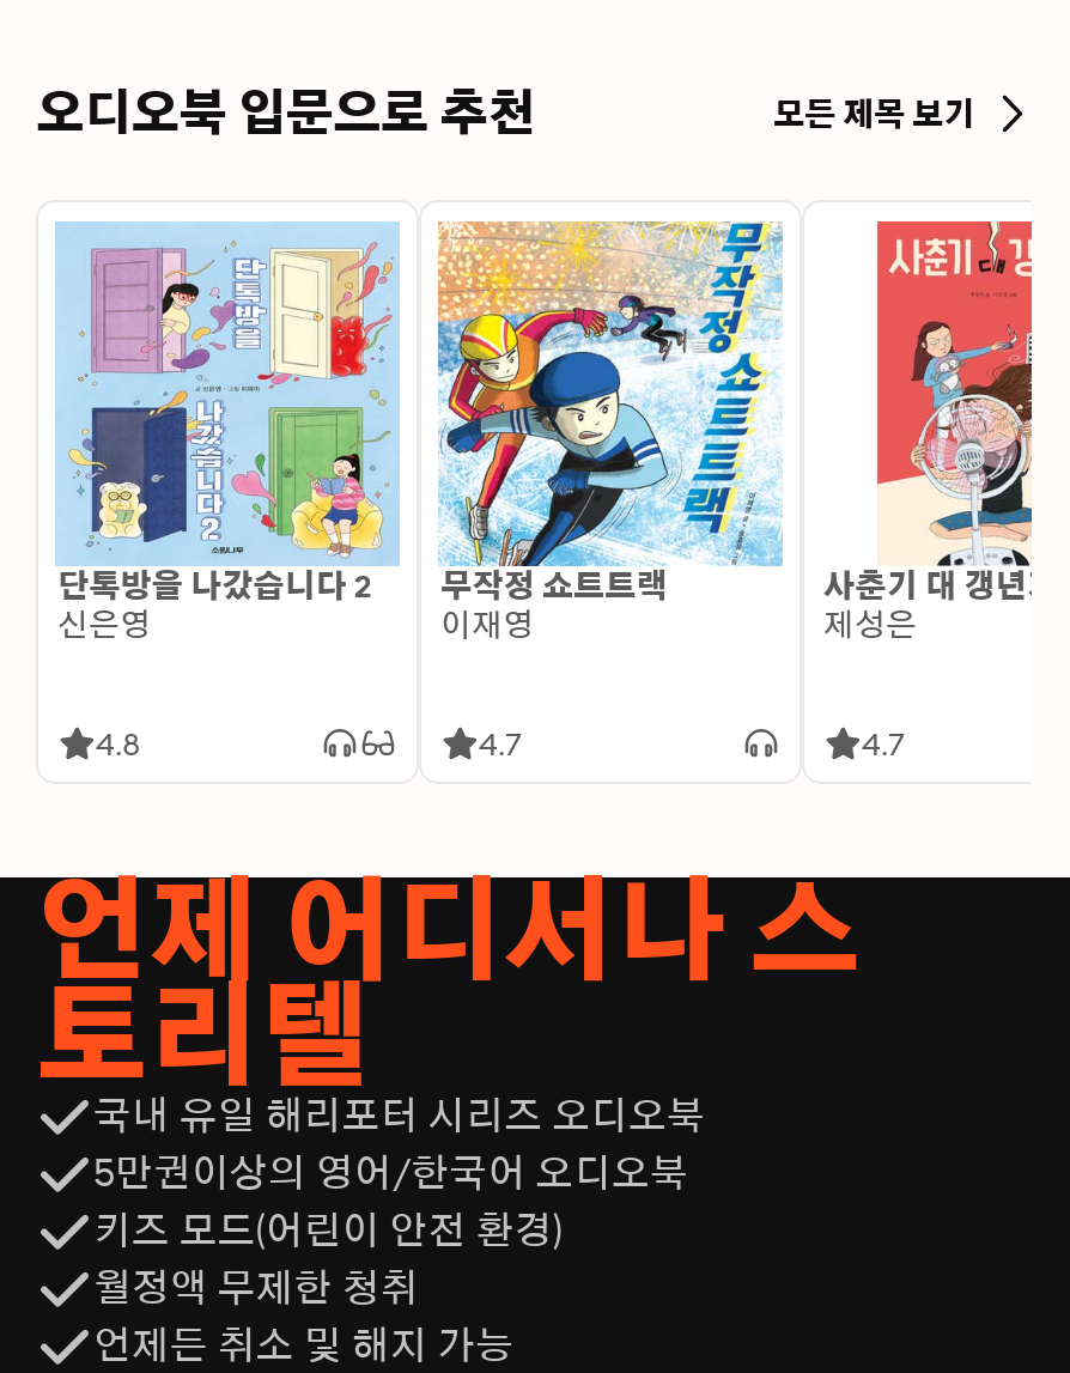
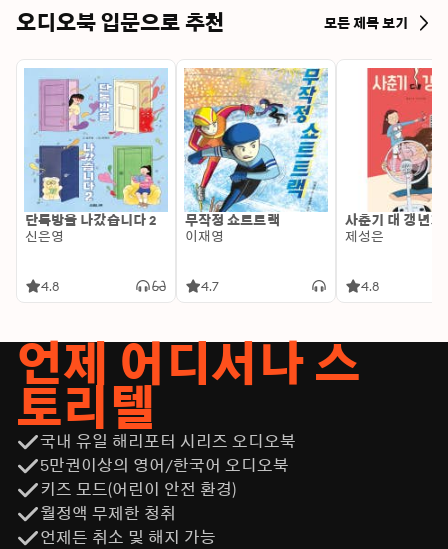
- 4.7
+ 4.8
